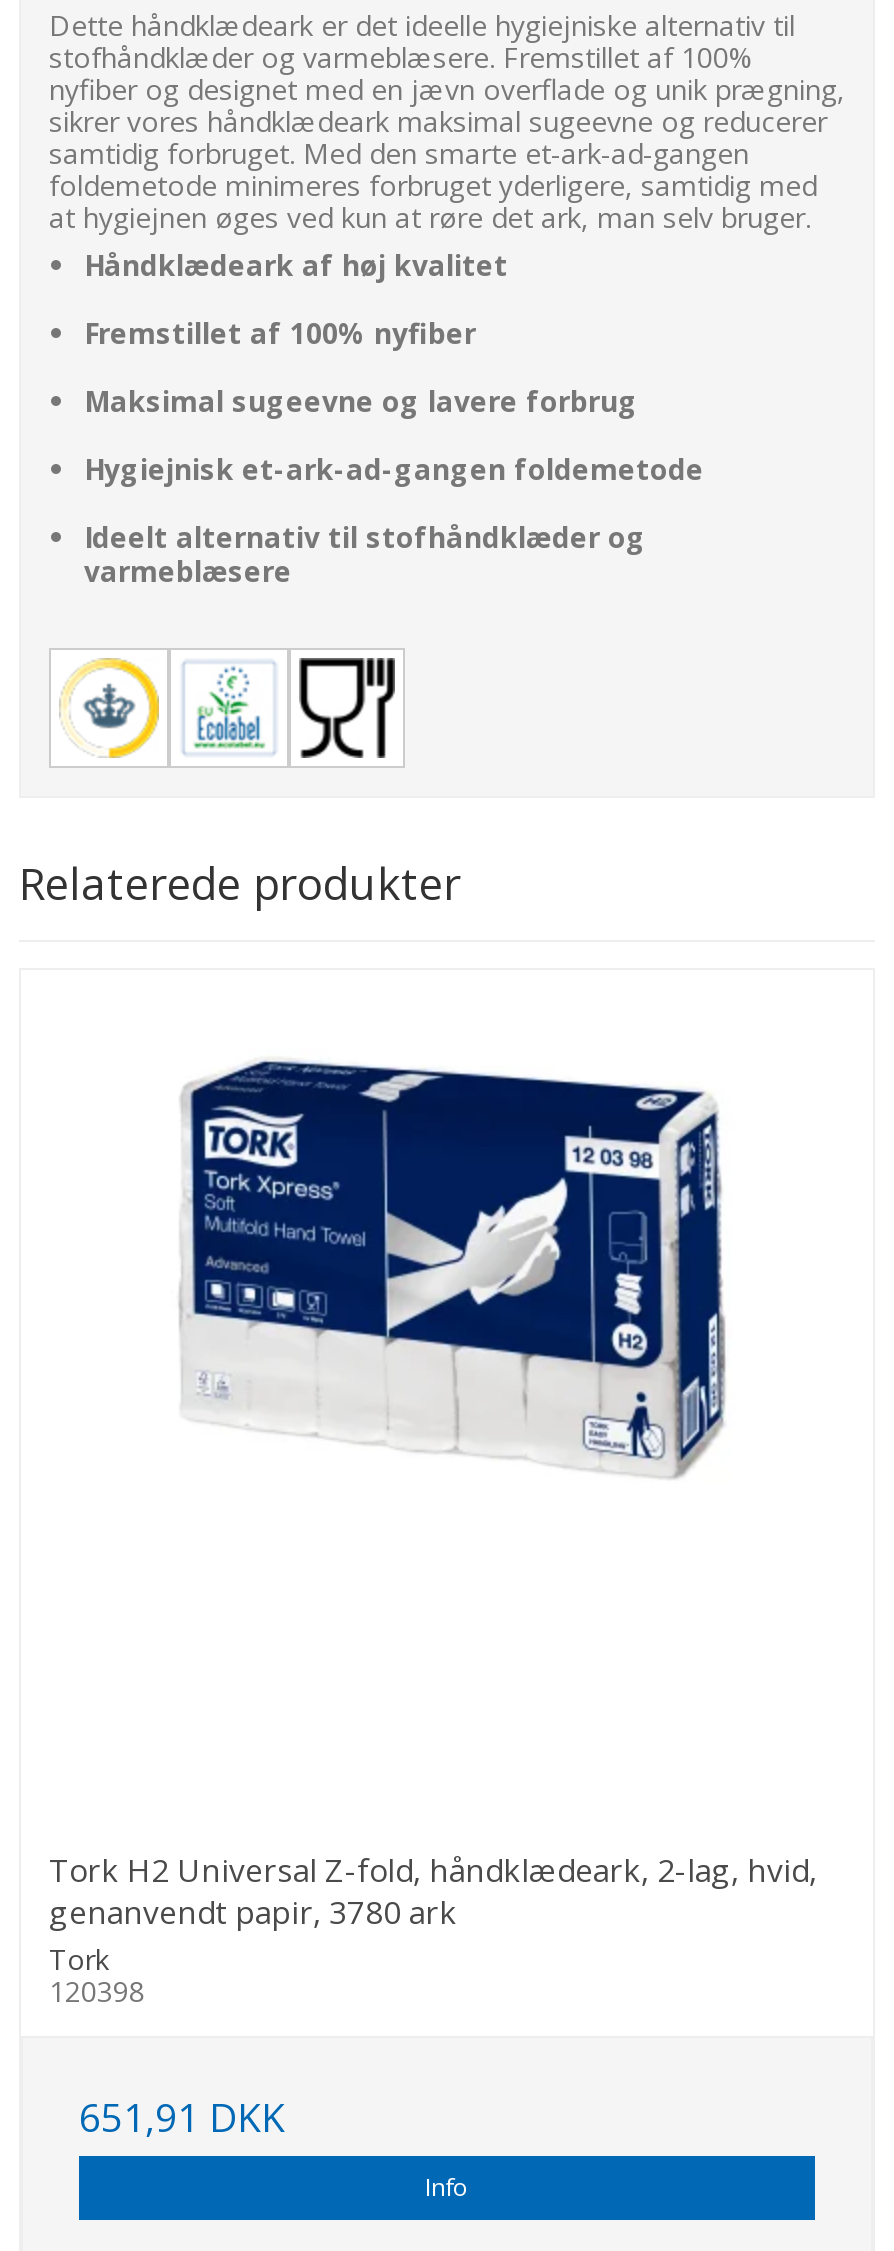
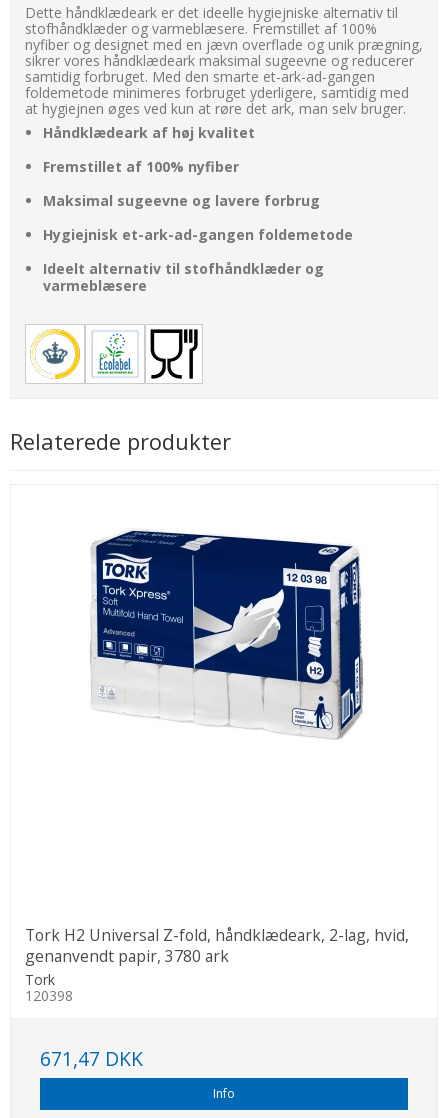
- 651,91 DKK
+ 671,47 DKK
